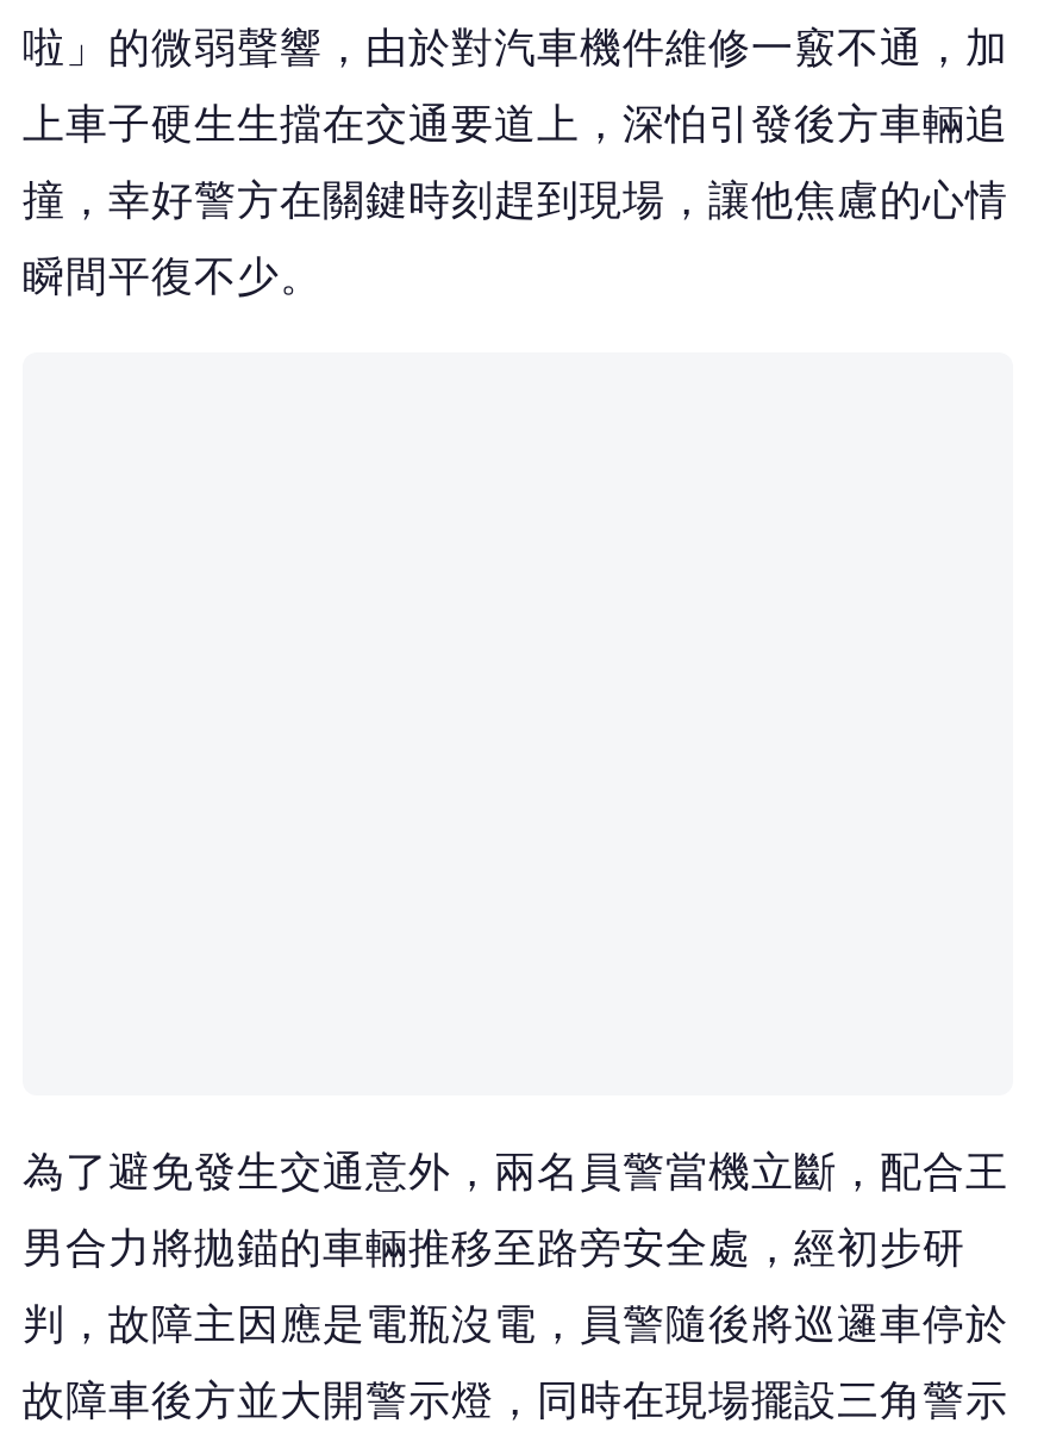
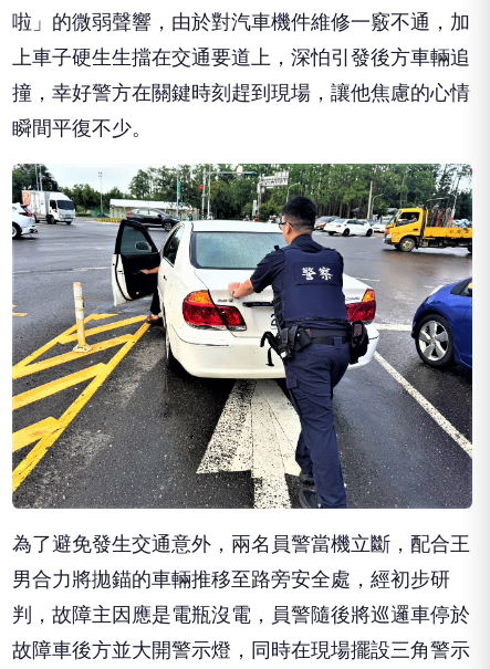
+ [image]
